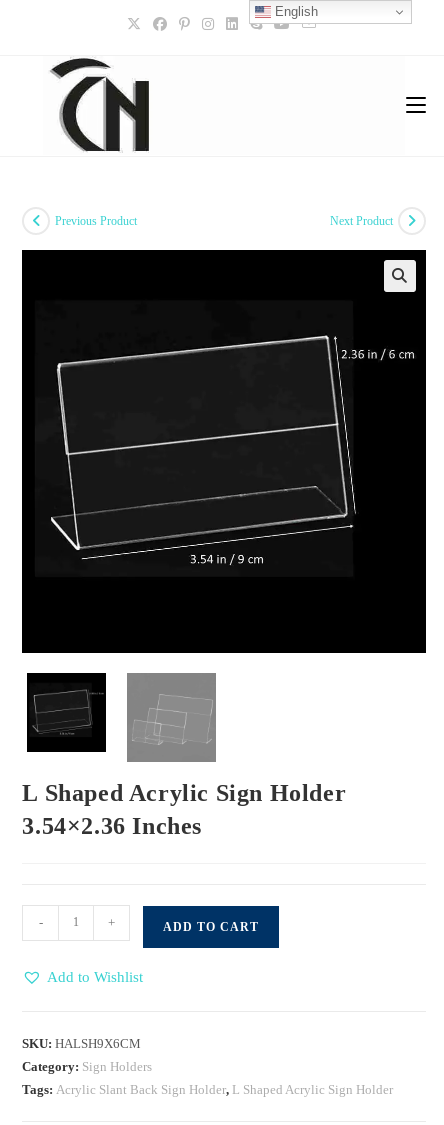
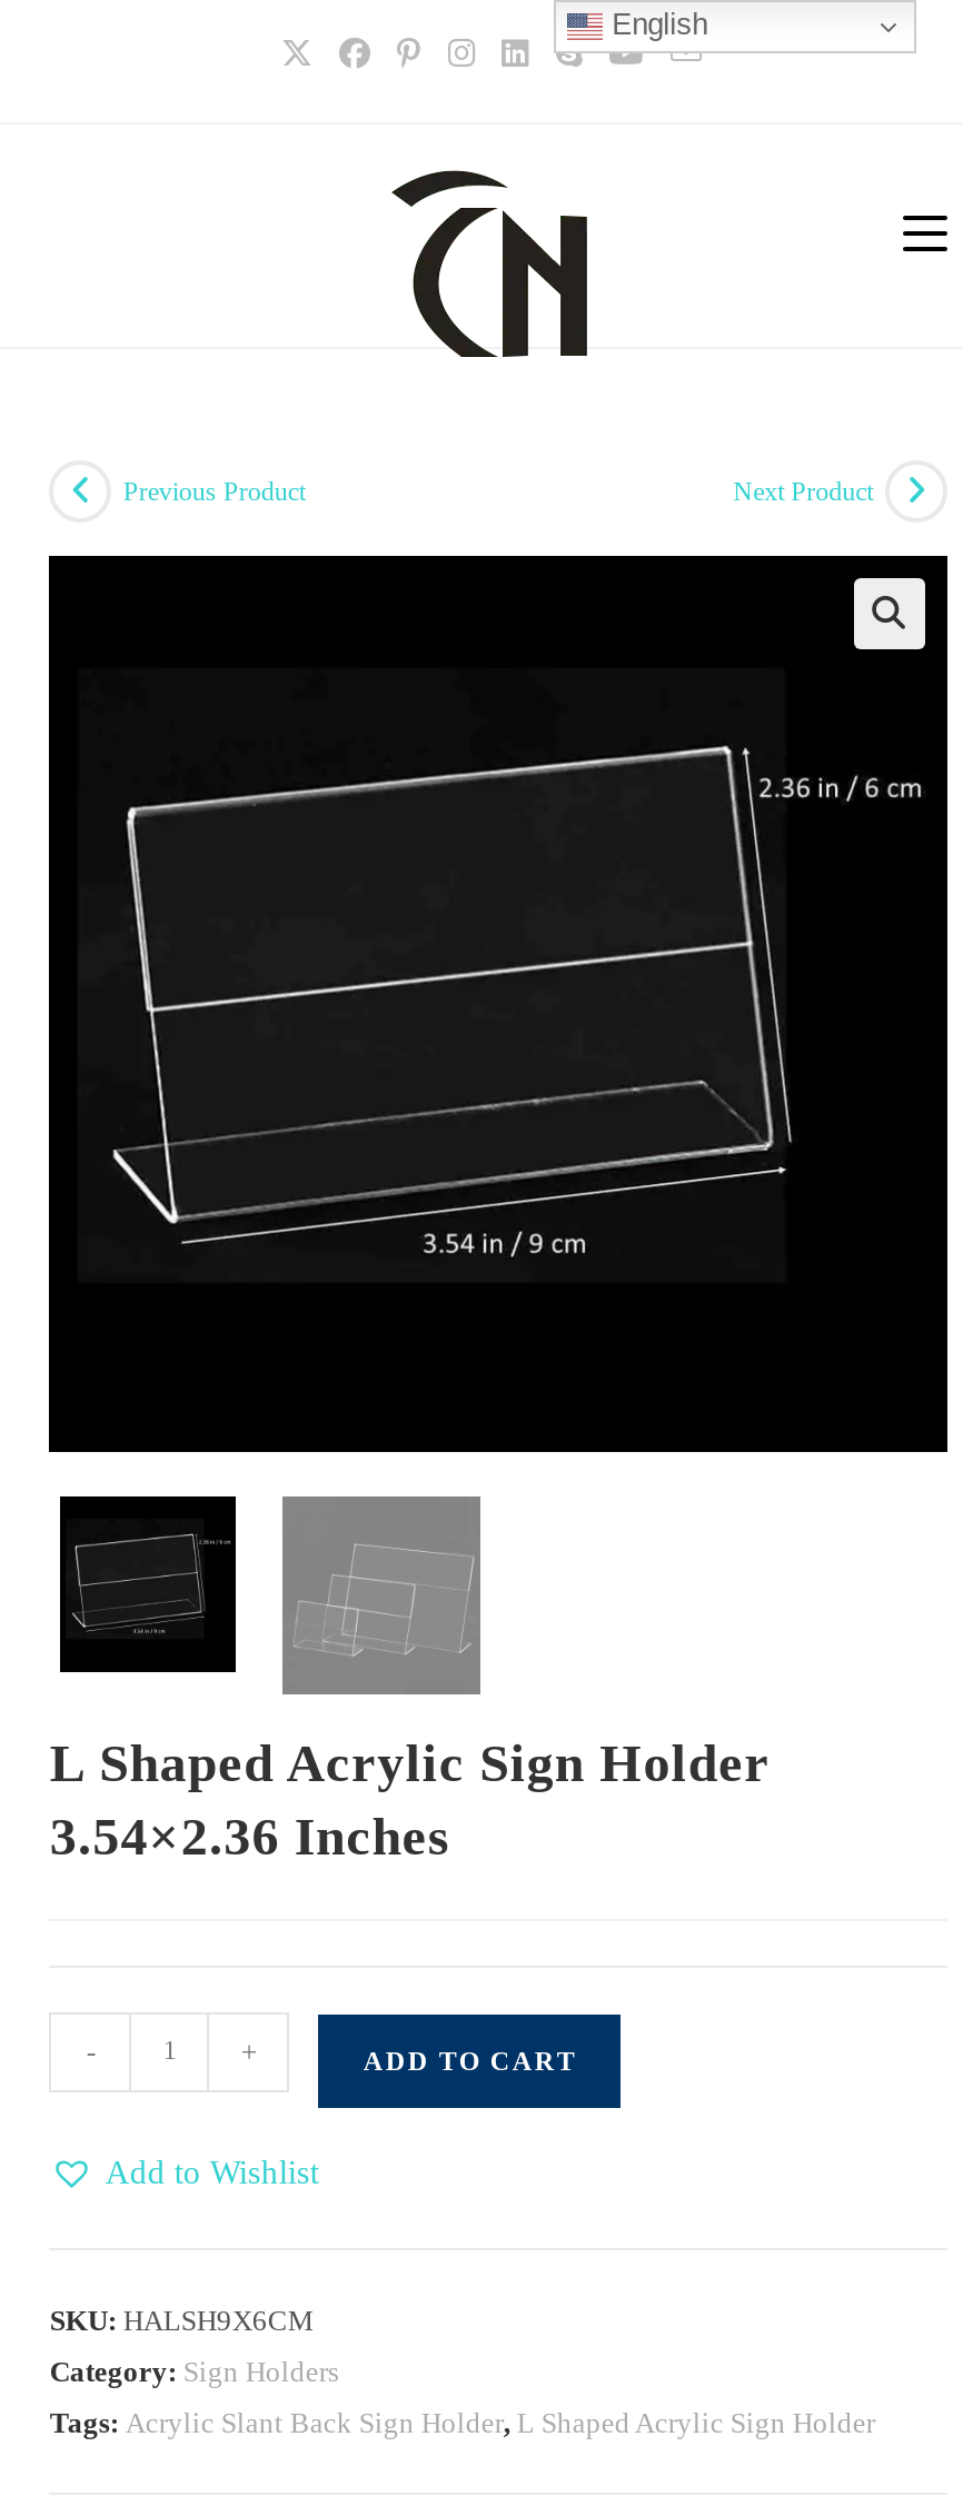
- [image]

+ [image]
